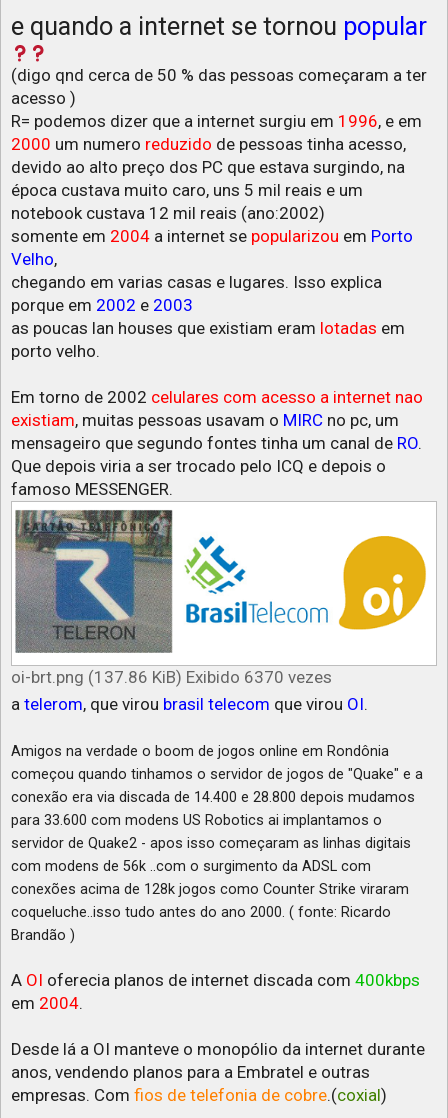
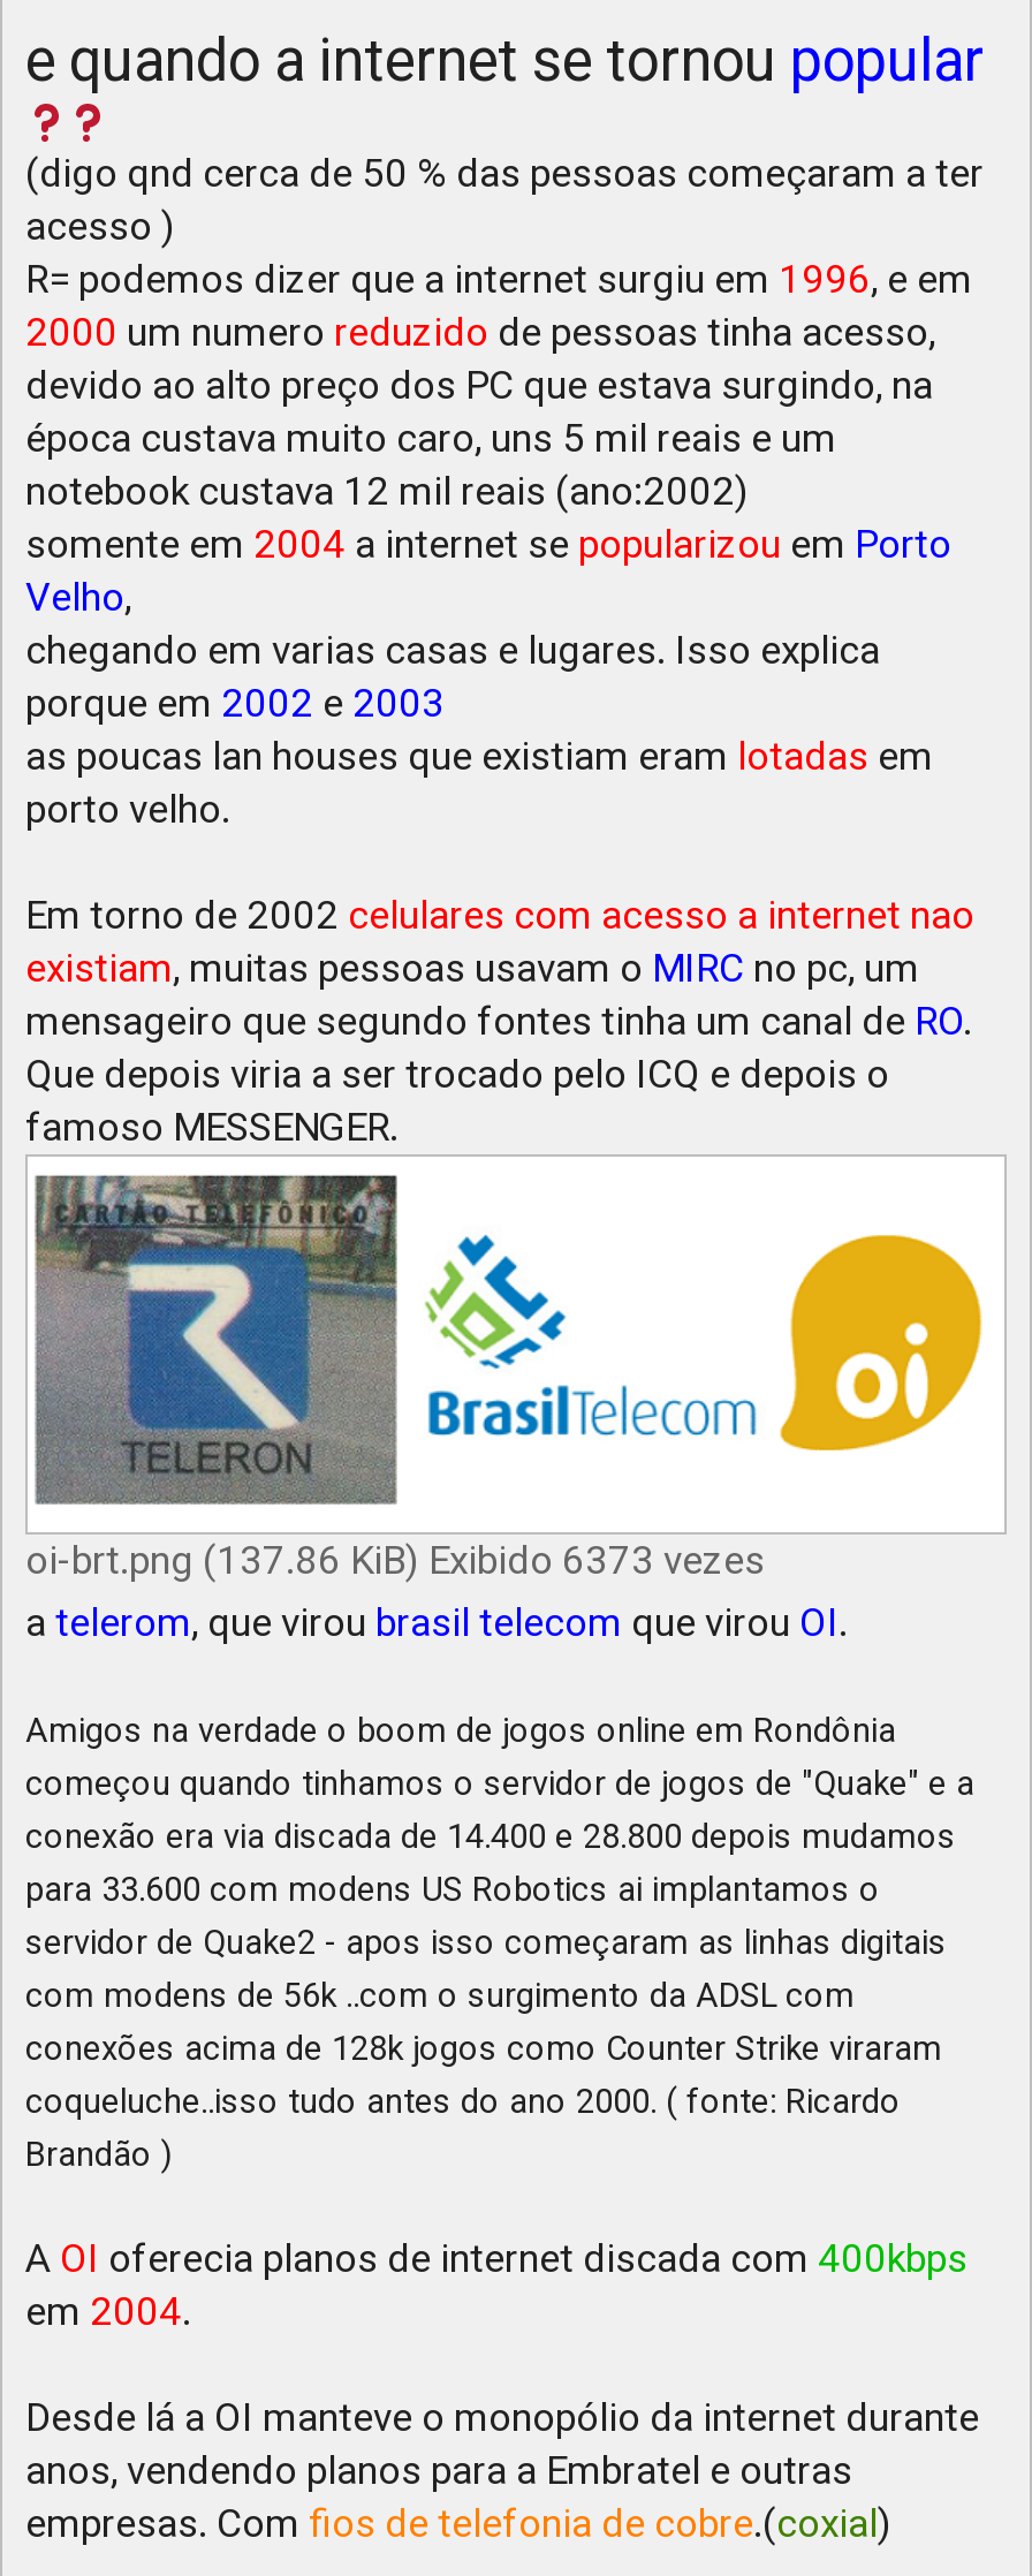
- oi-brt.png (137.86 KiB) Exibido 6370 vezes
+ oi-brt.png (137.86 KiB) Exibido 6373 vezes
